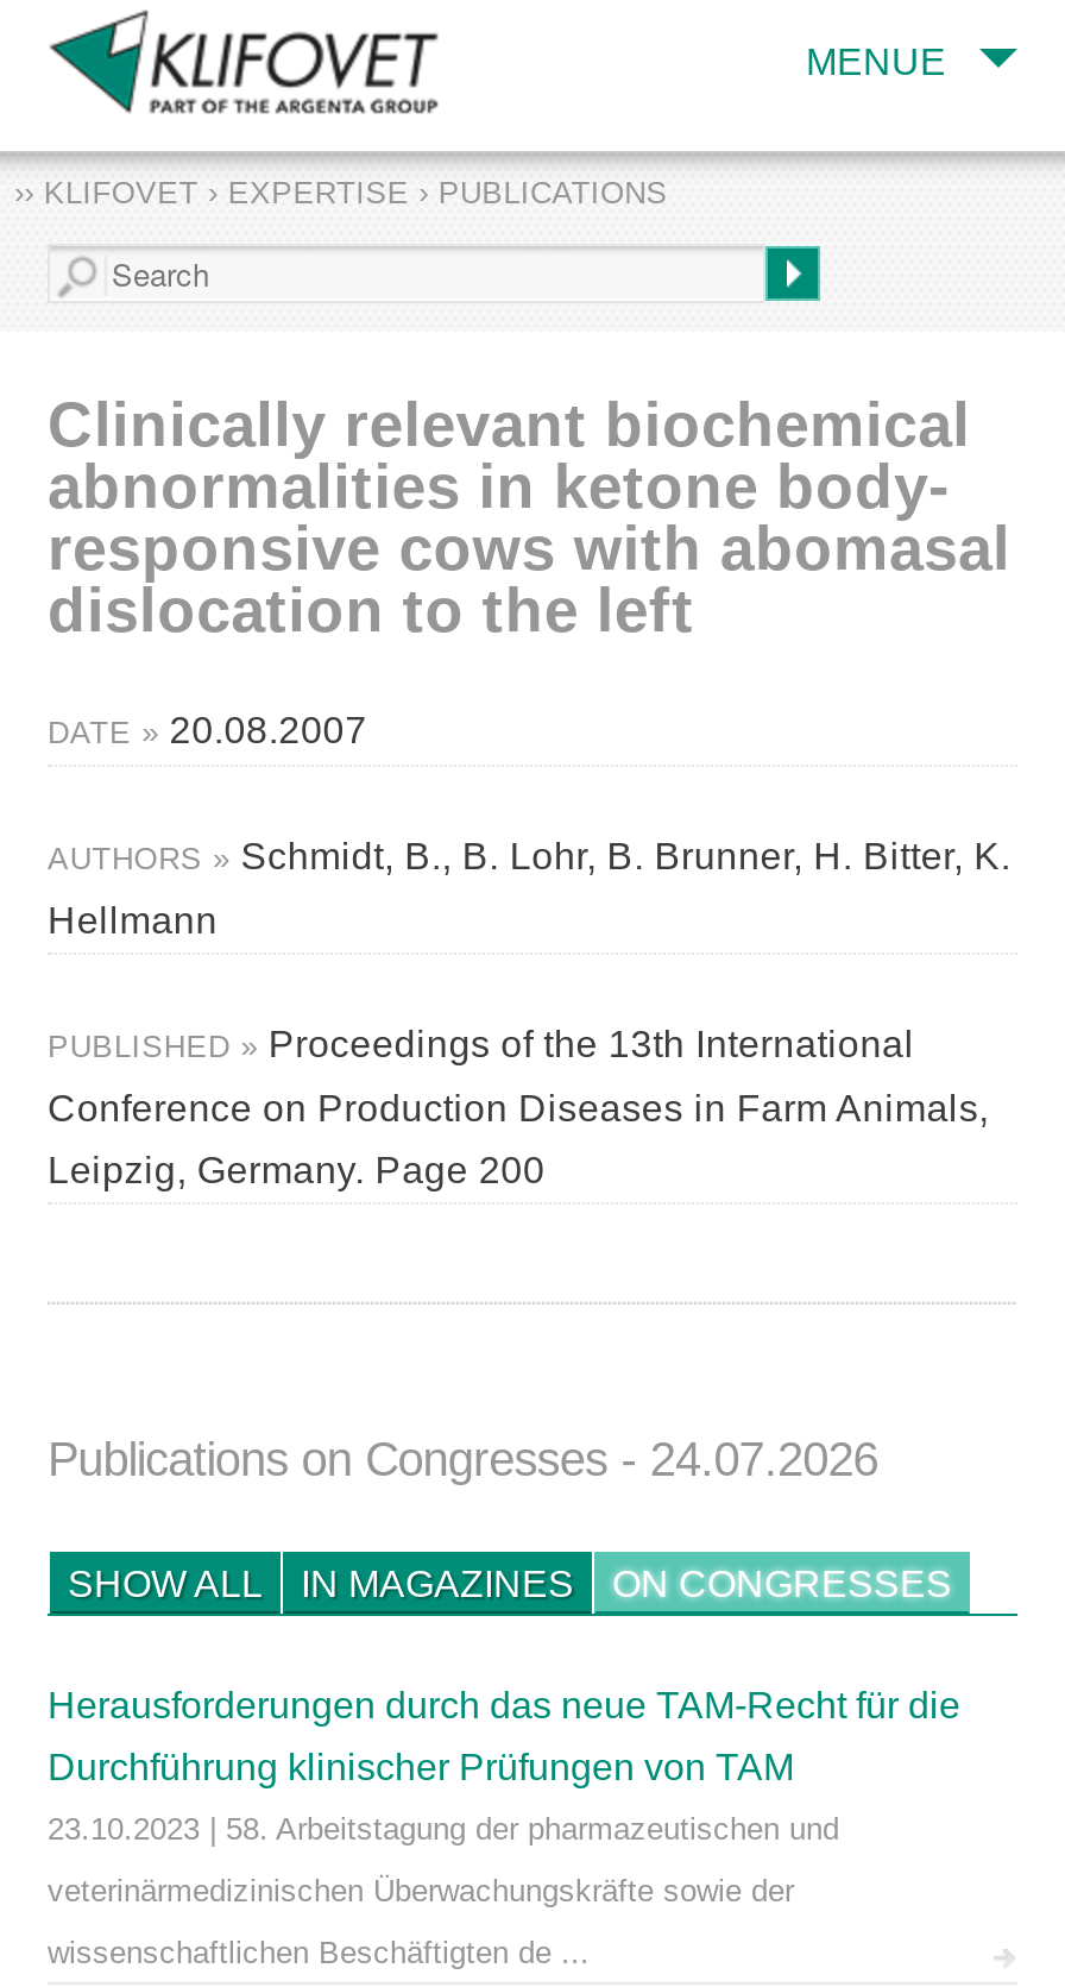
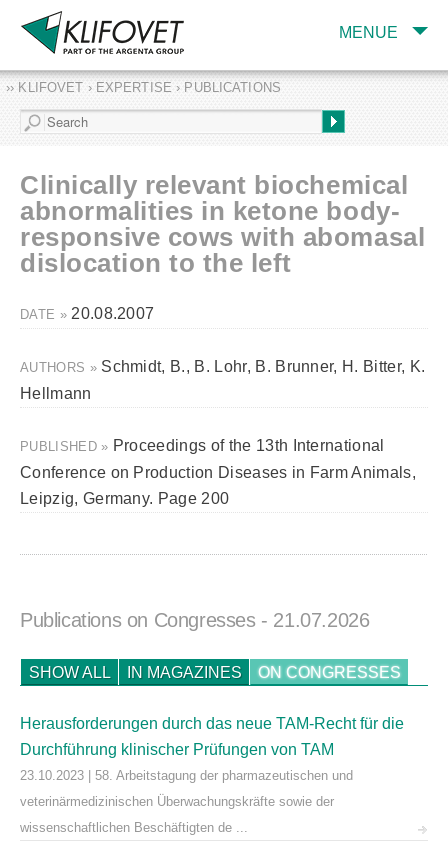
- Publications on Congresses - 24.07.2026
+ Publications on Congresses - 21.07.2026
